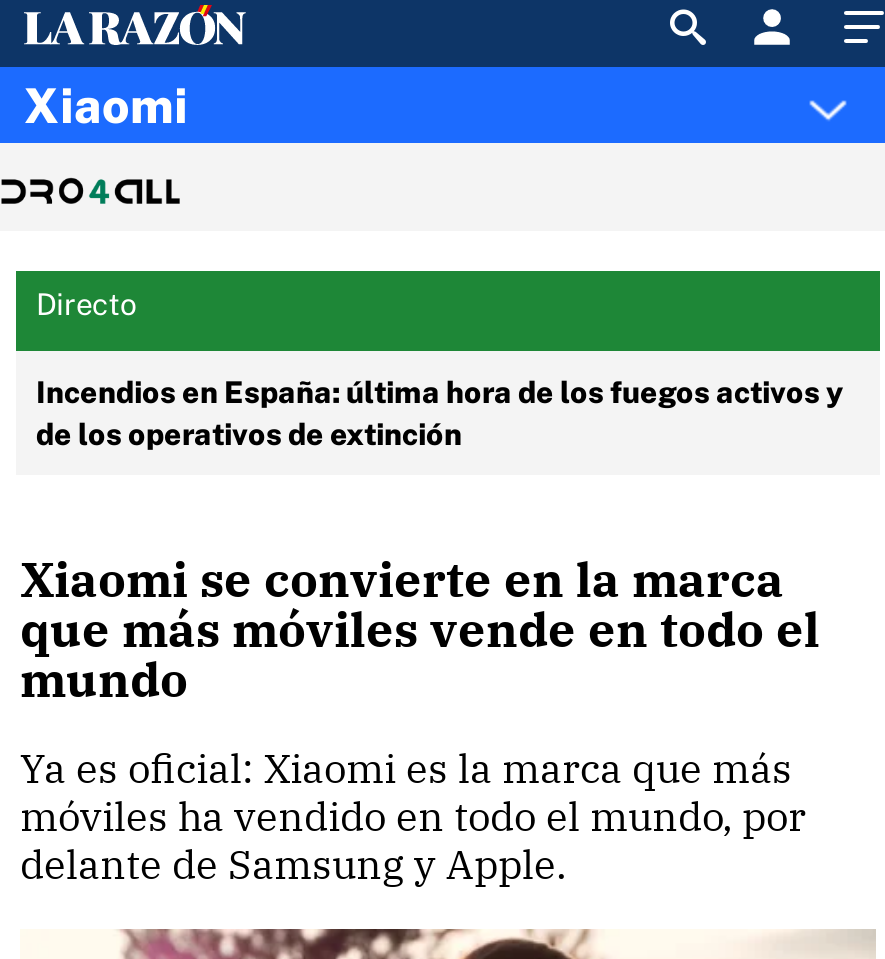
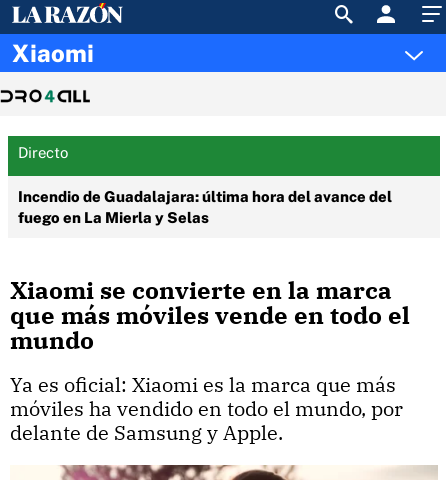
- Incendios en España: última hora de los fuegos activos y
- de los operativos de extinción
+ Incendio de Guadalajara: última hora del avance del
+ fuego en La Mierla y Selas
